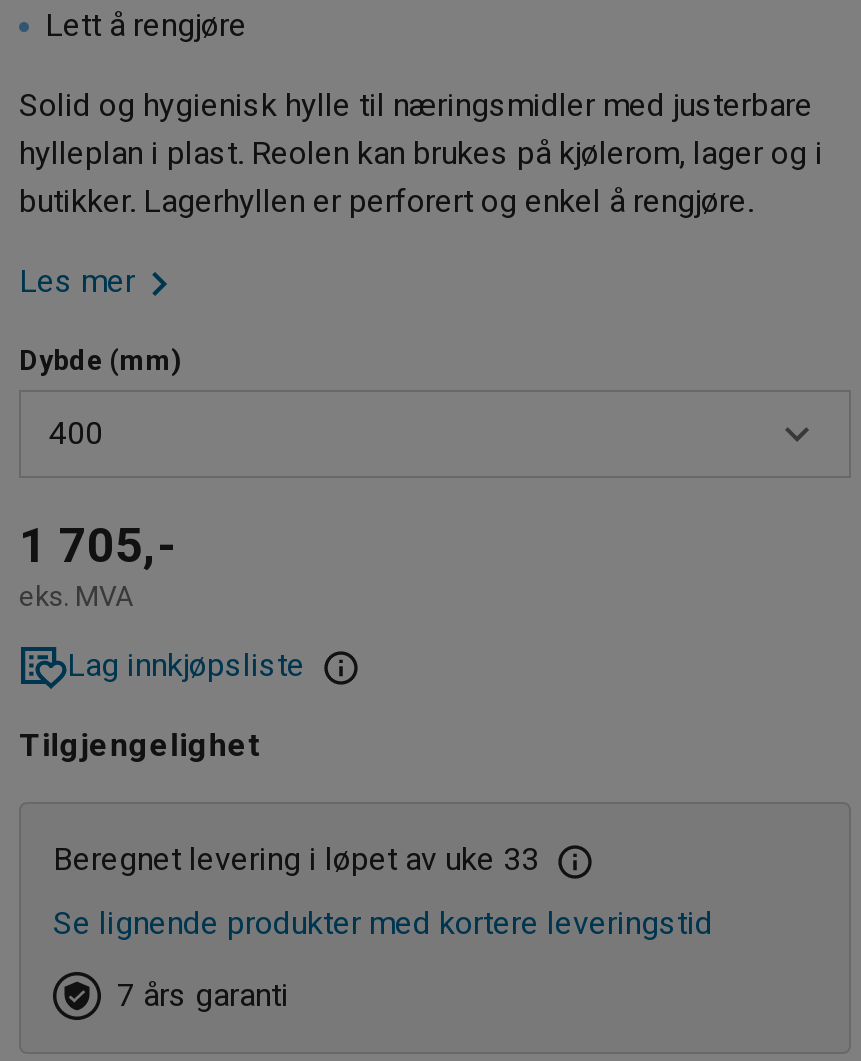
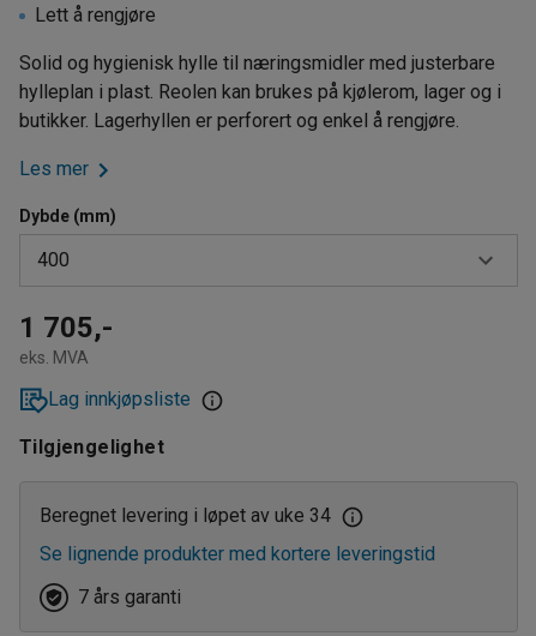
- Beregnet levering i løpet av uke 33
+ Beregnet levering i løpet av uke 34
